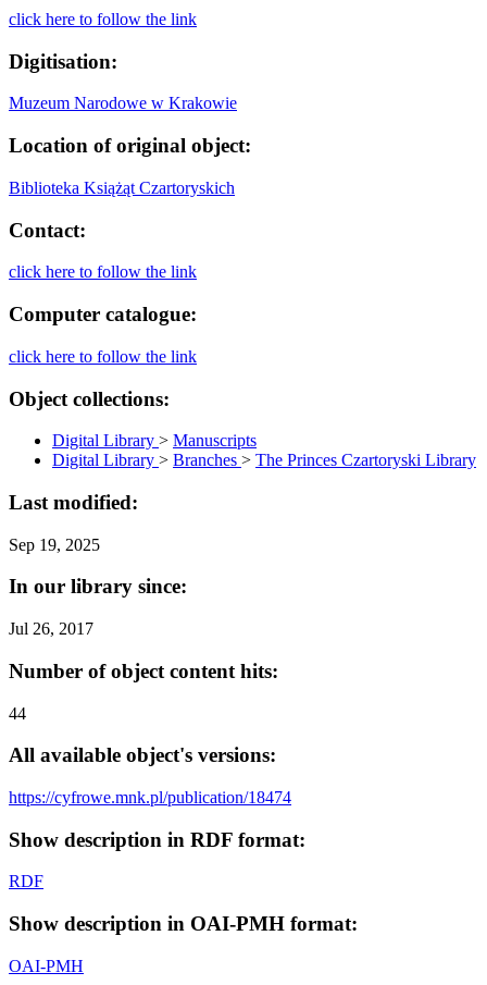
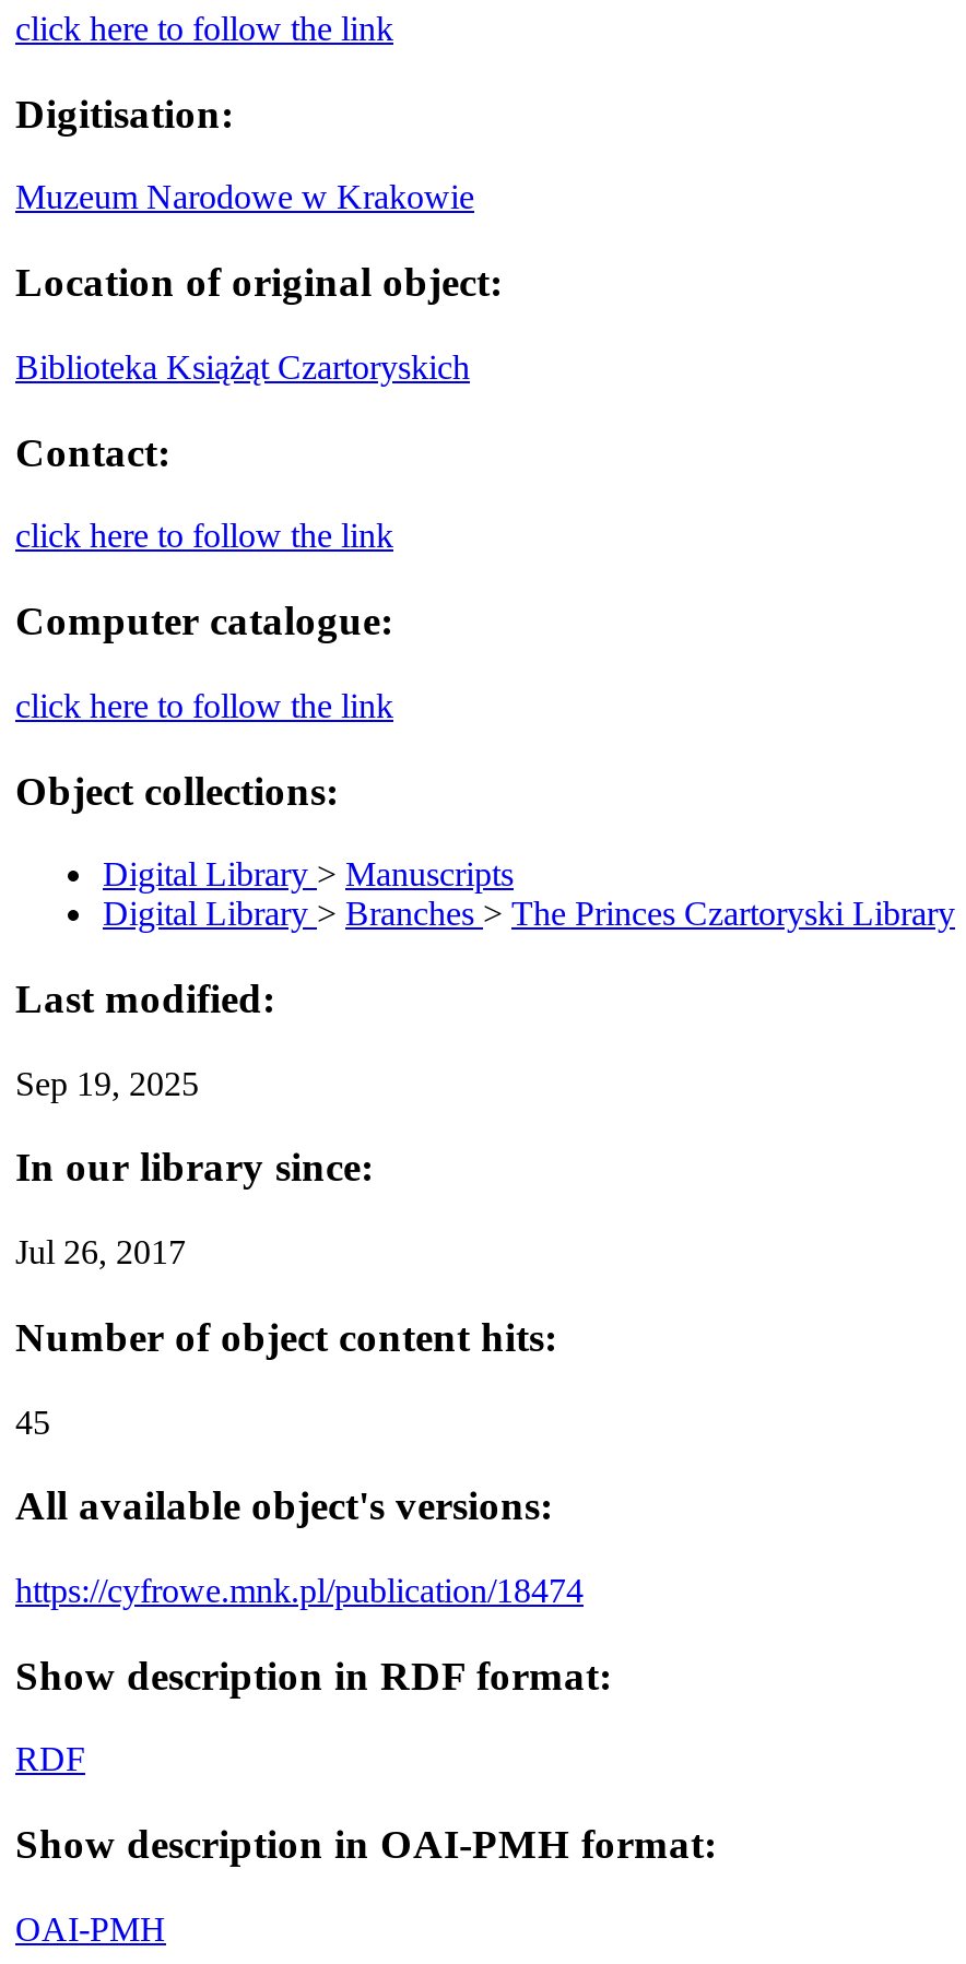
- 44
+ 45
